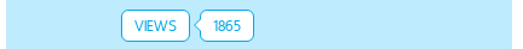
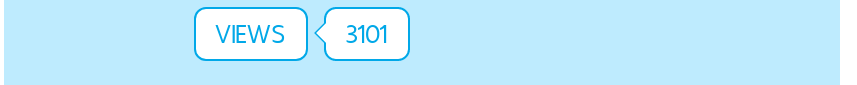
- VIEWS 1865
+ VIEWS 3101
